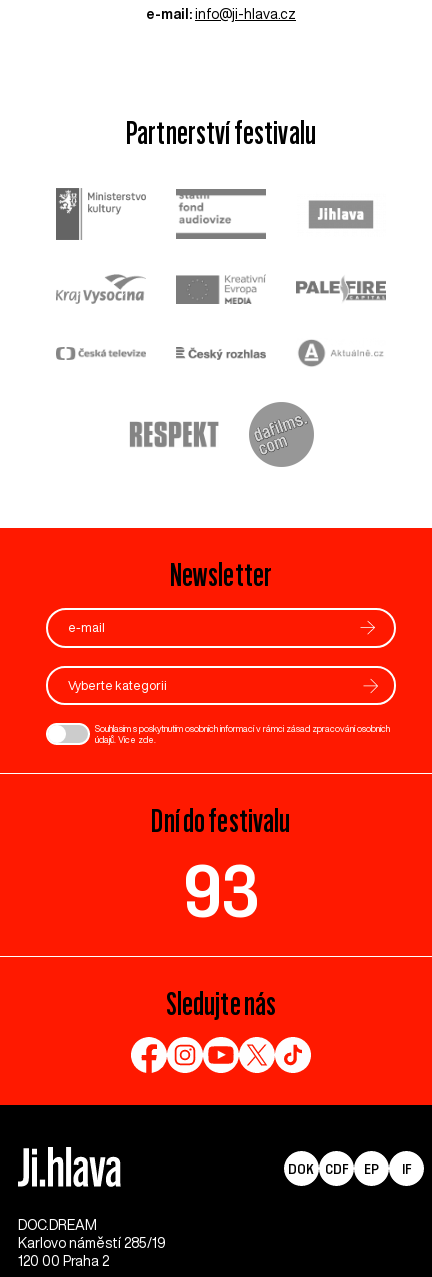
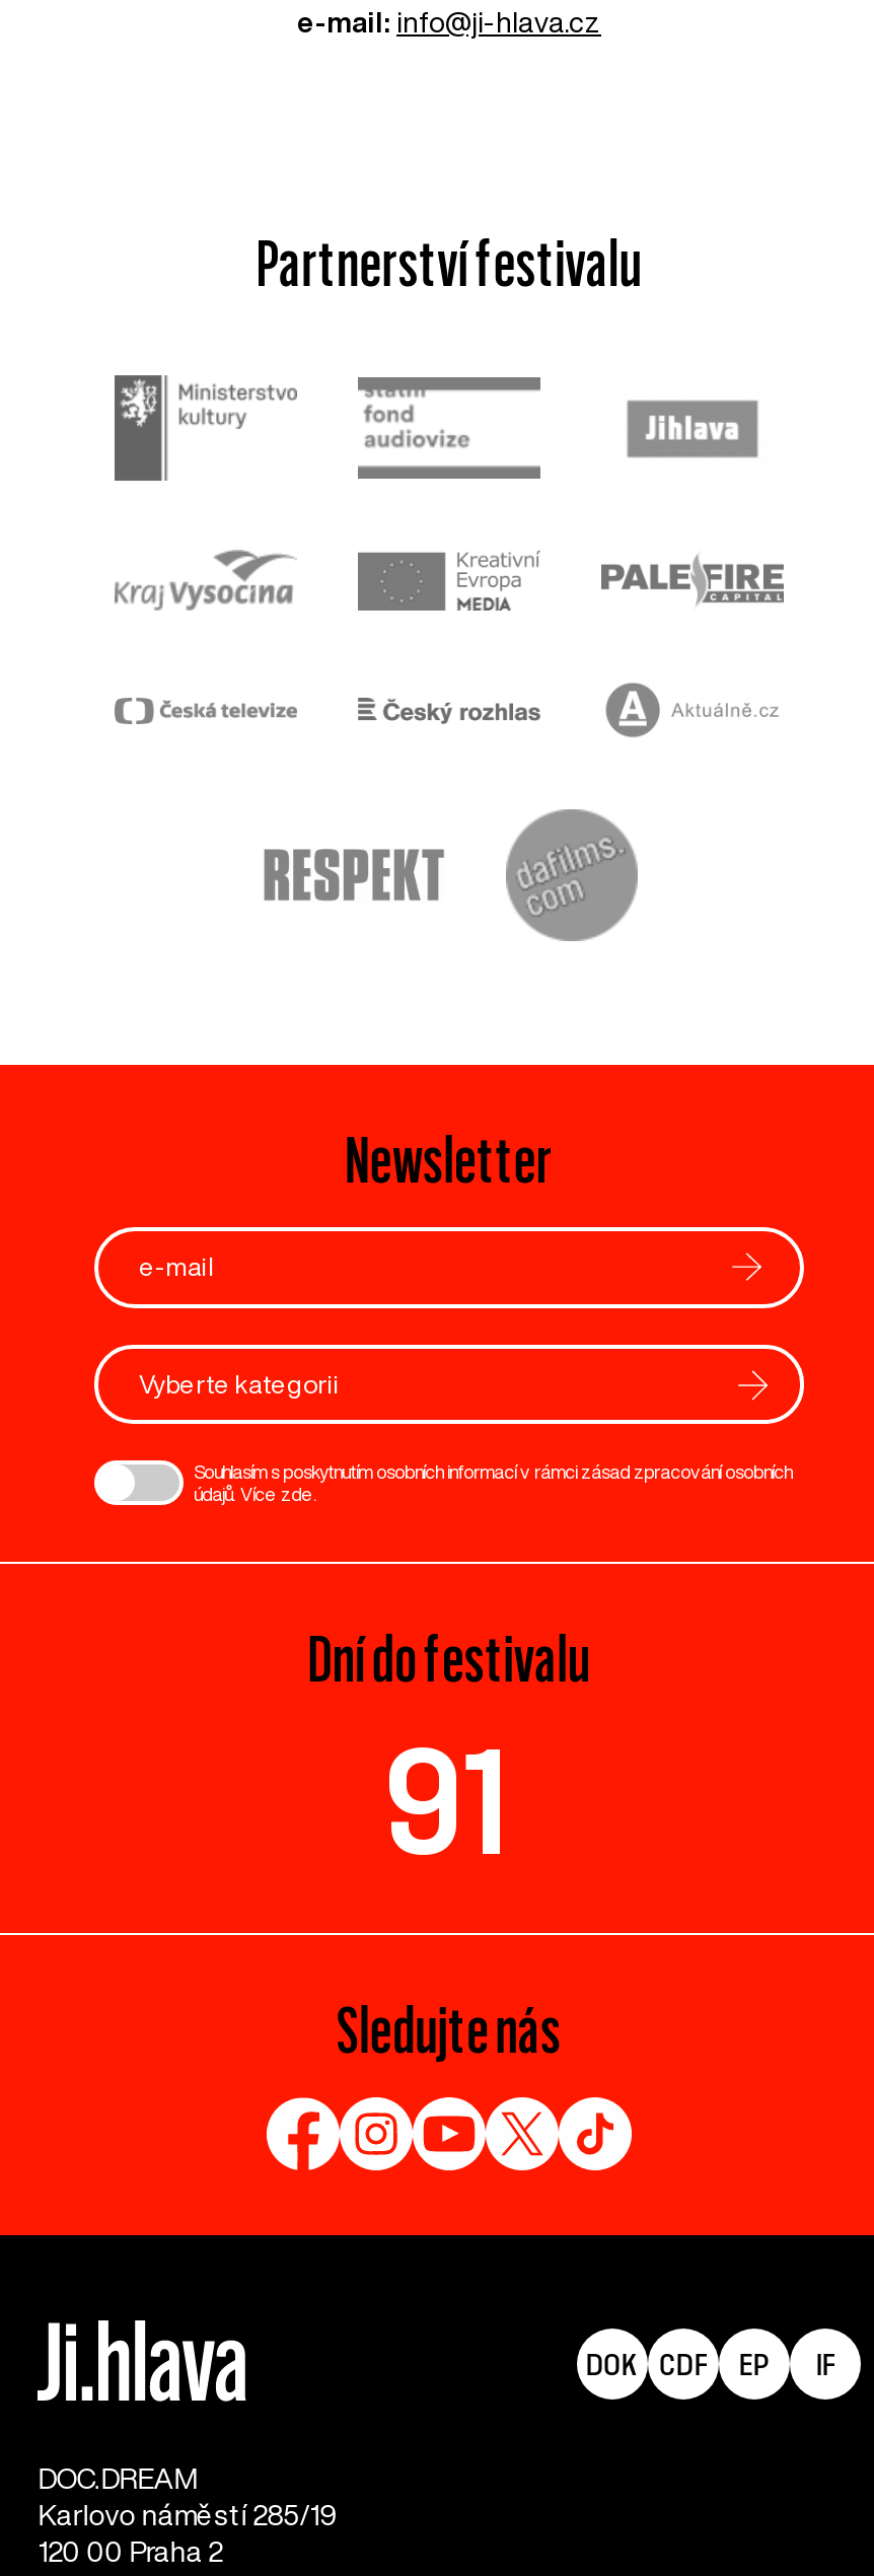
- 93
+ 91
